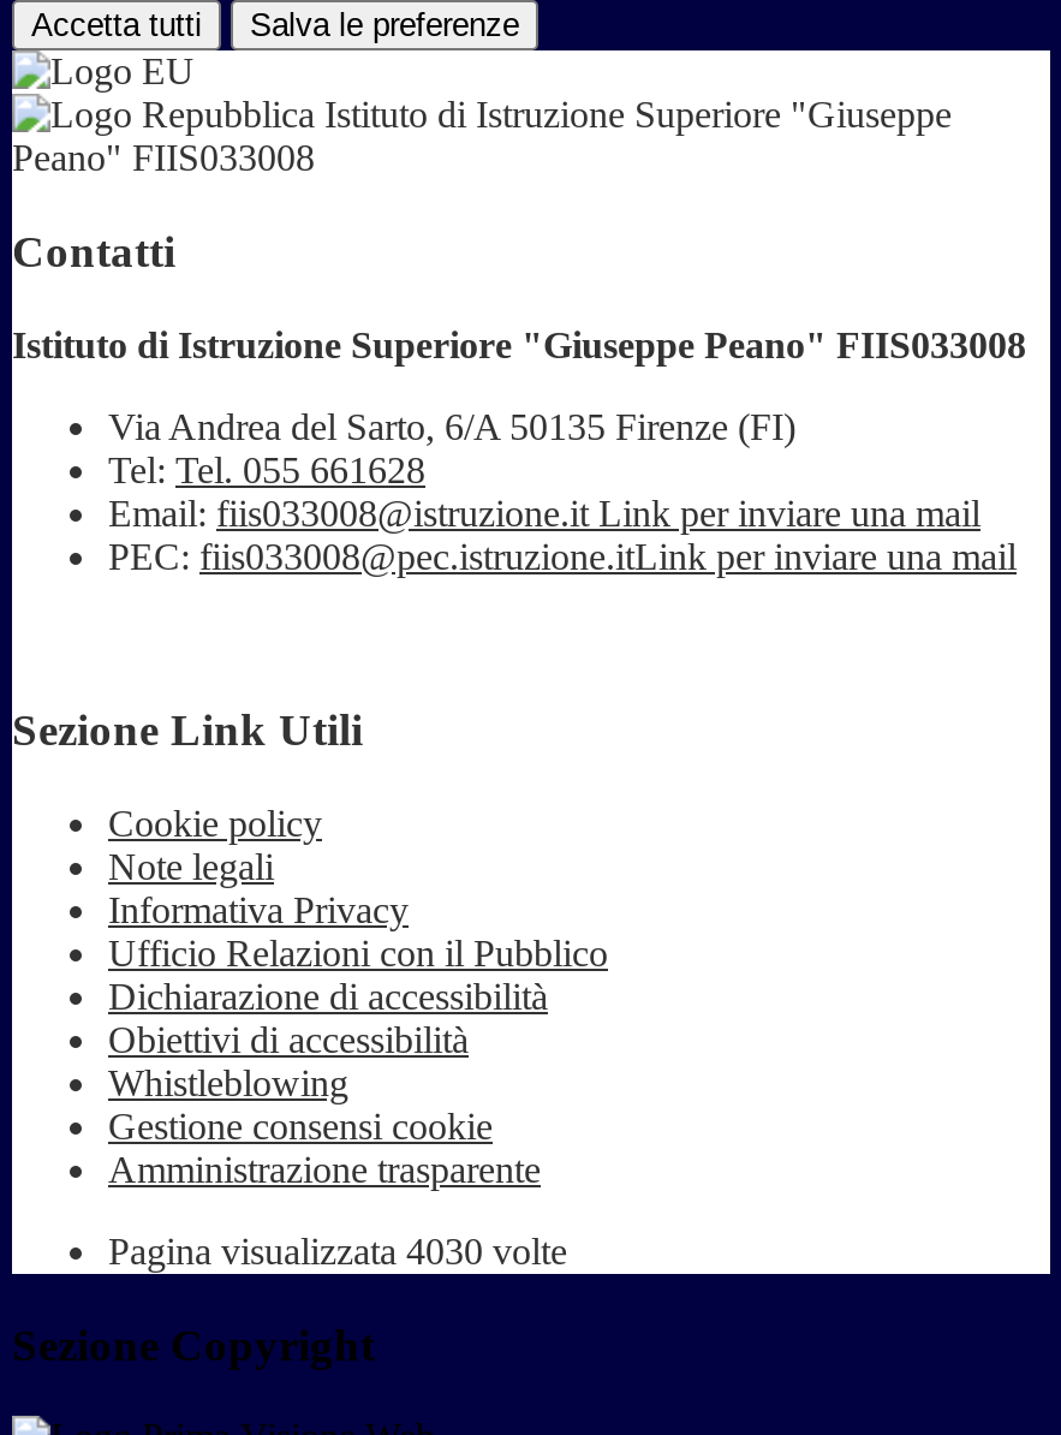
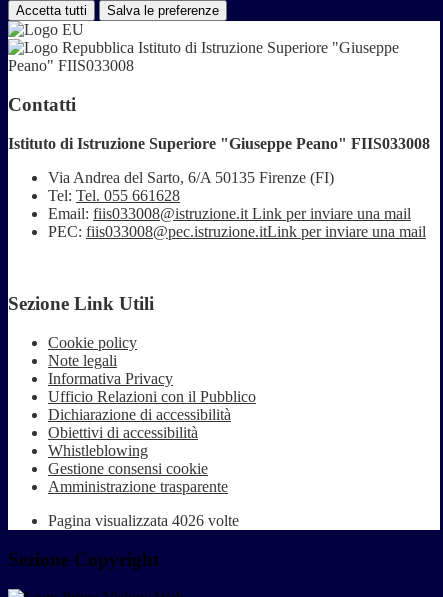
- Pagina visualizzata 4030 volte
+ Pagina visualizzata 4026 volte
